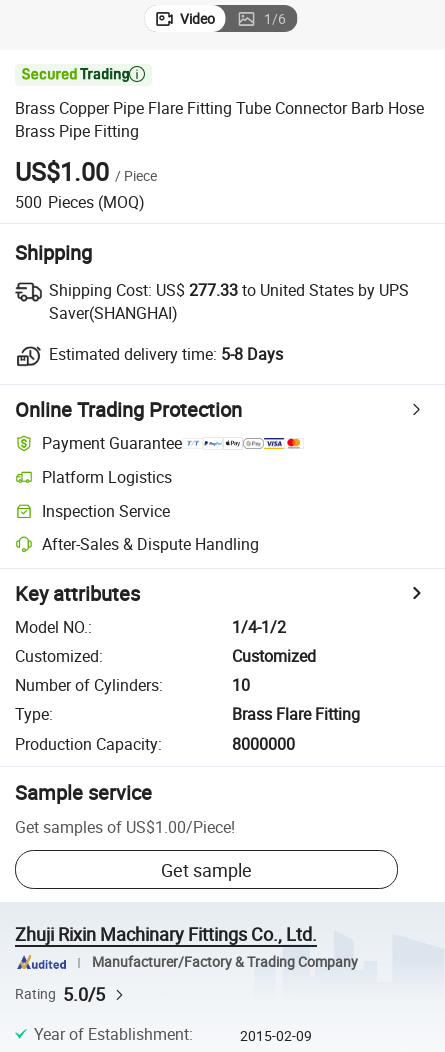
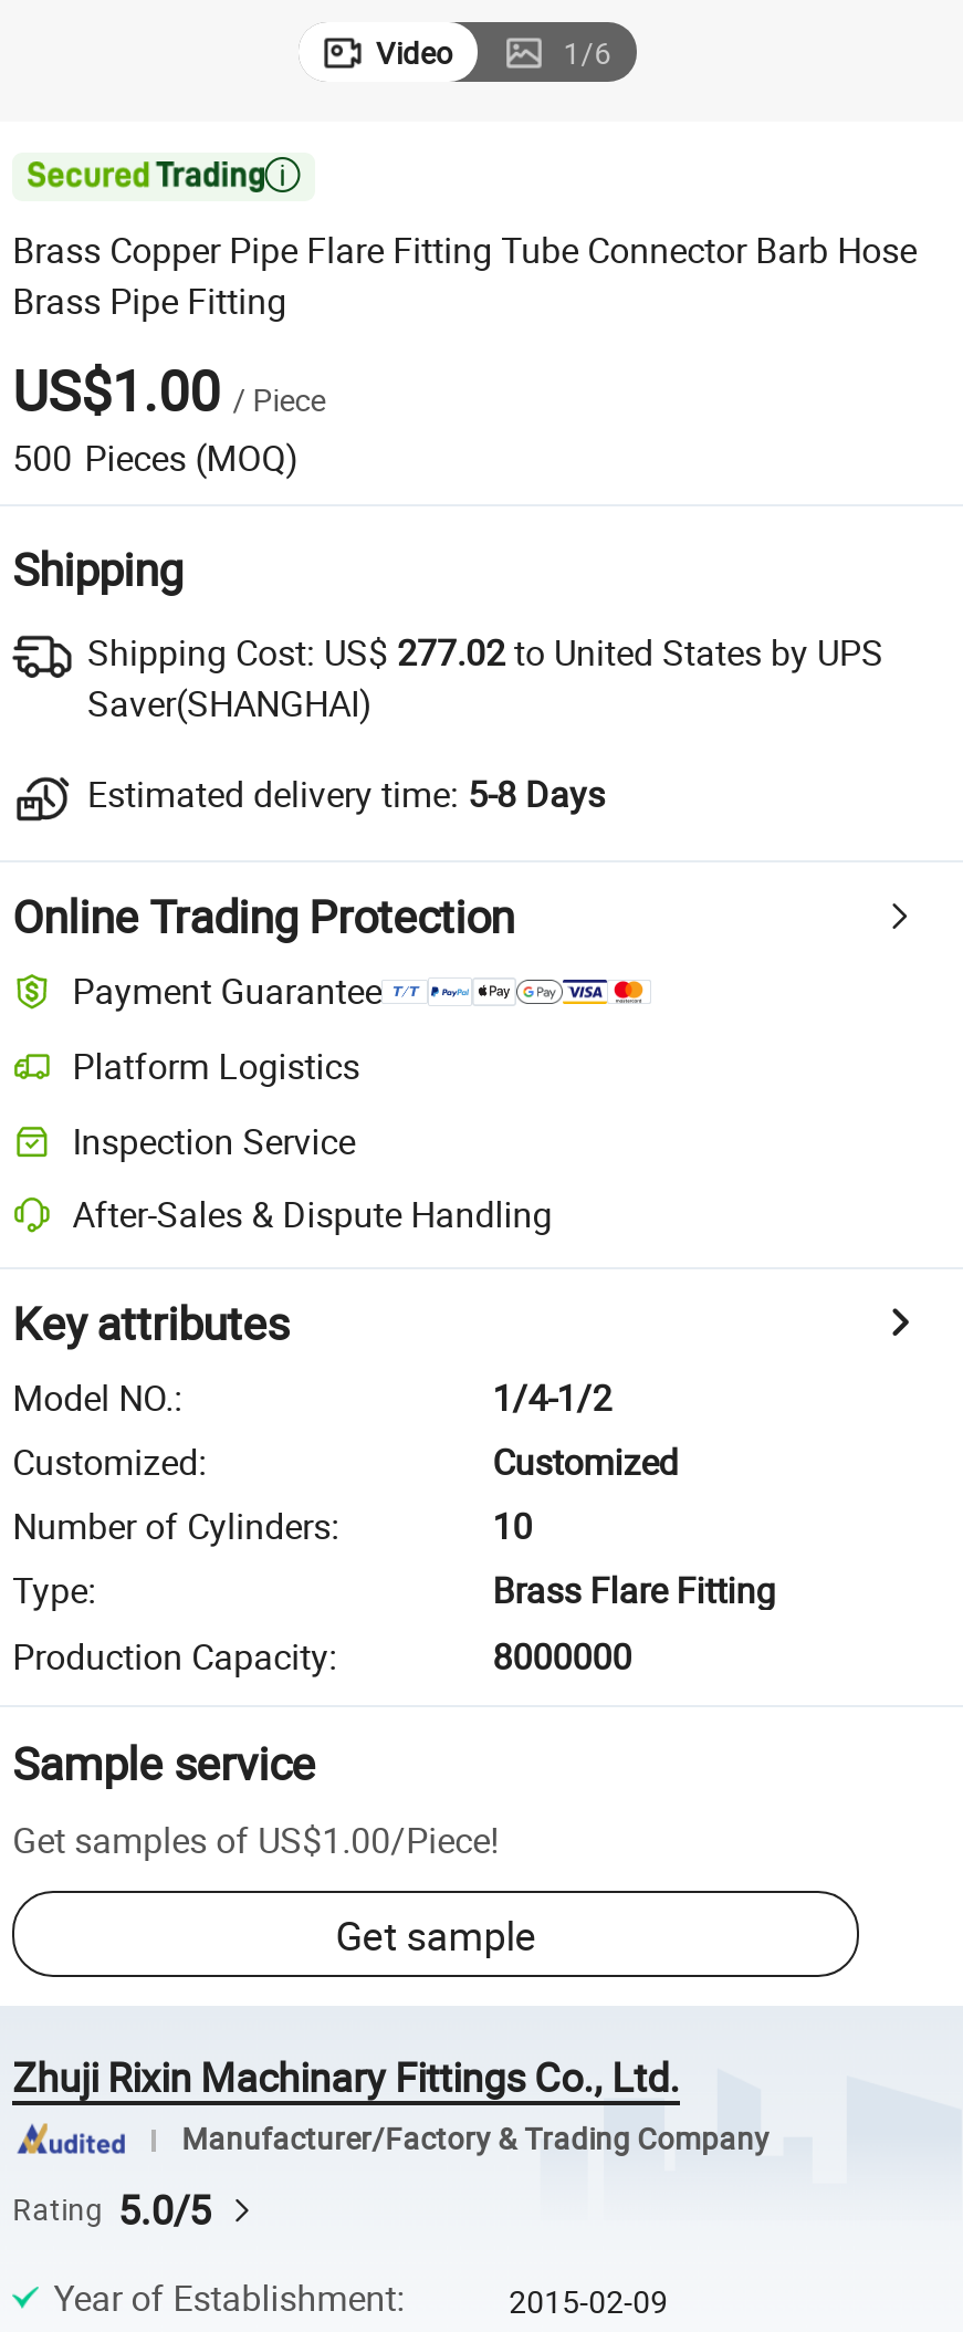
- Shipping Cost: US$277.33 to United States by UPS
+ Shipping Cost: US$277.02 to United States by UPS
